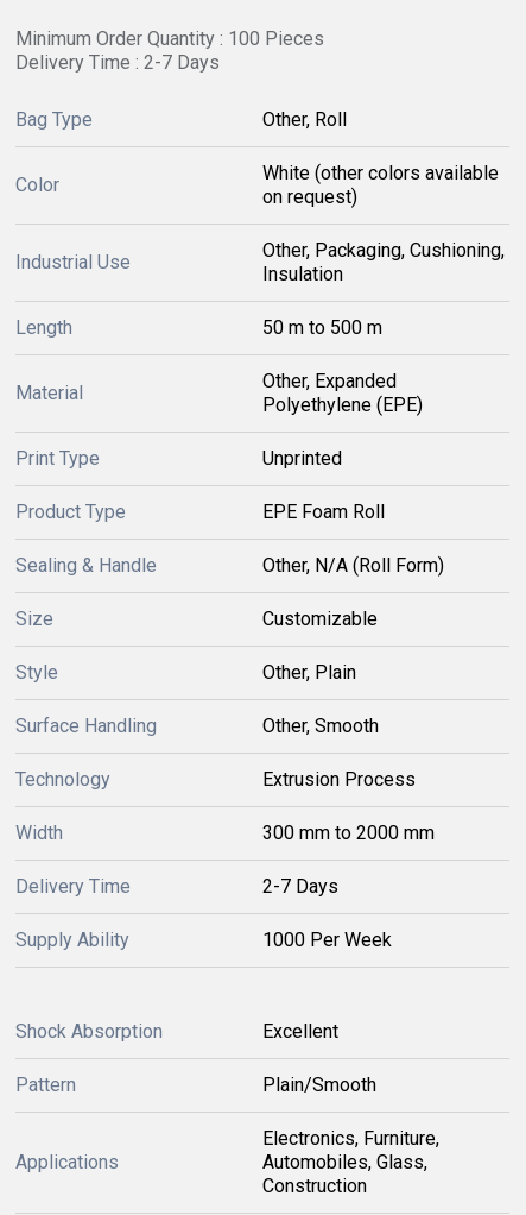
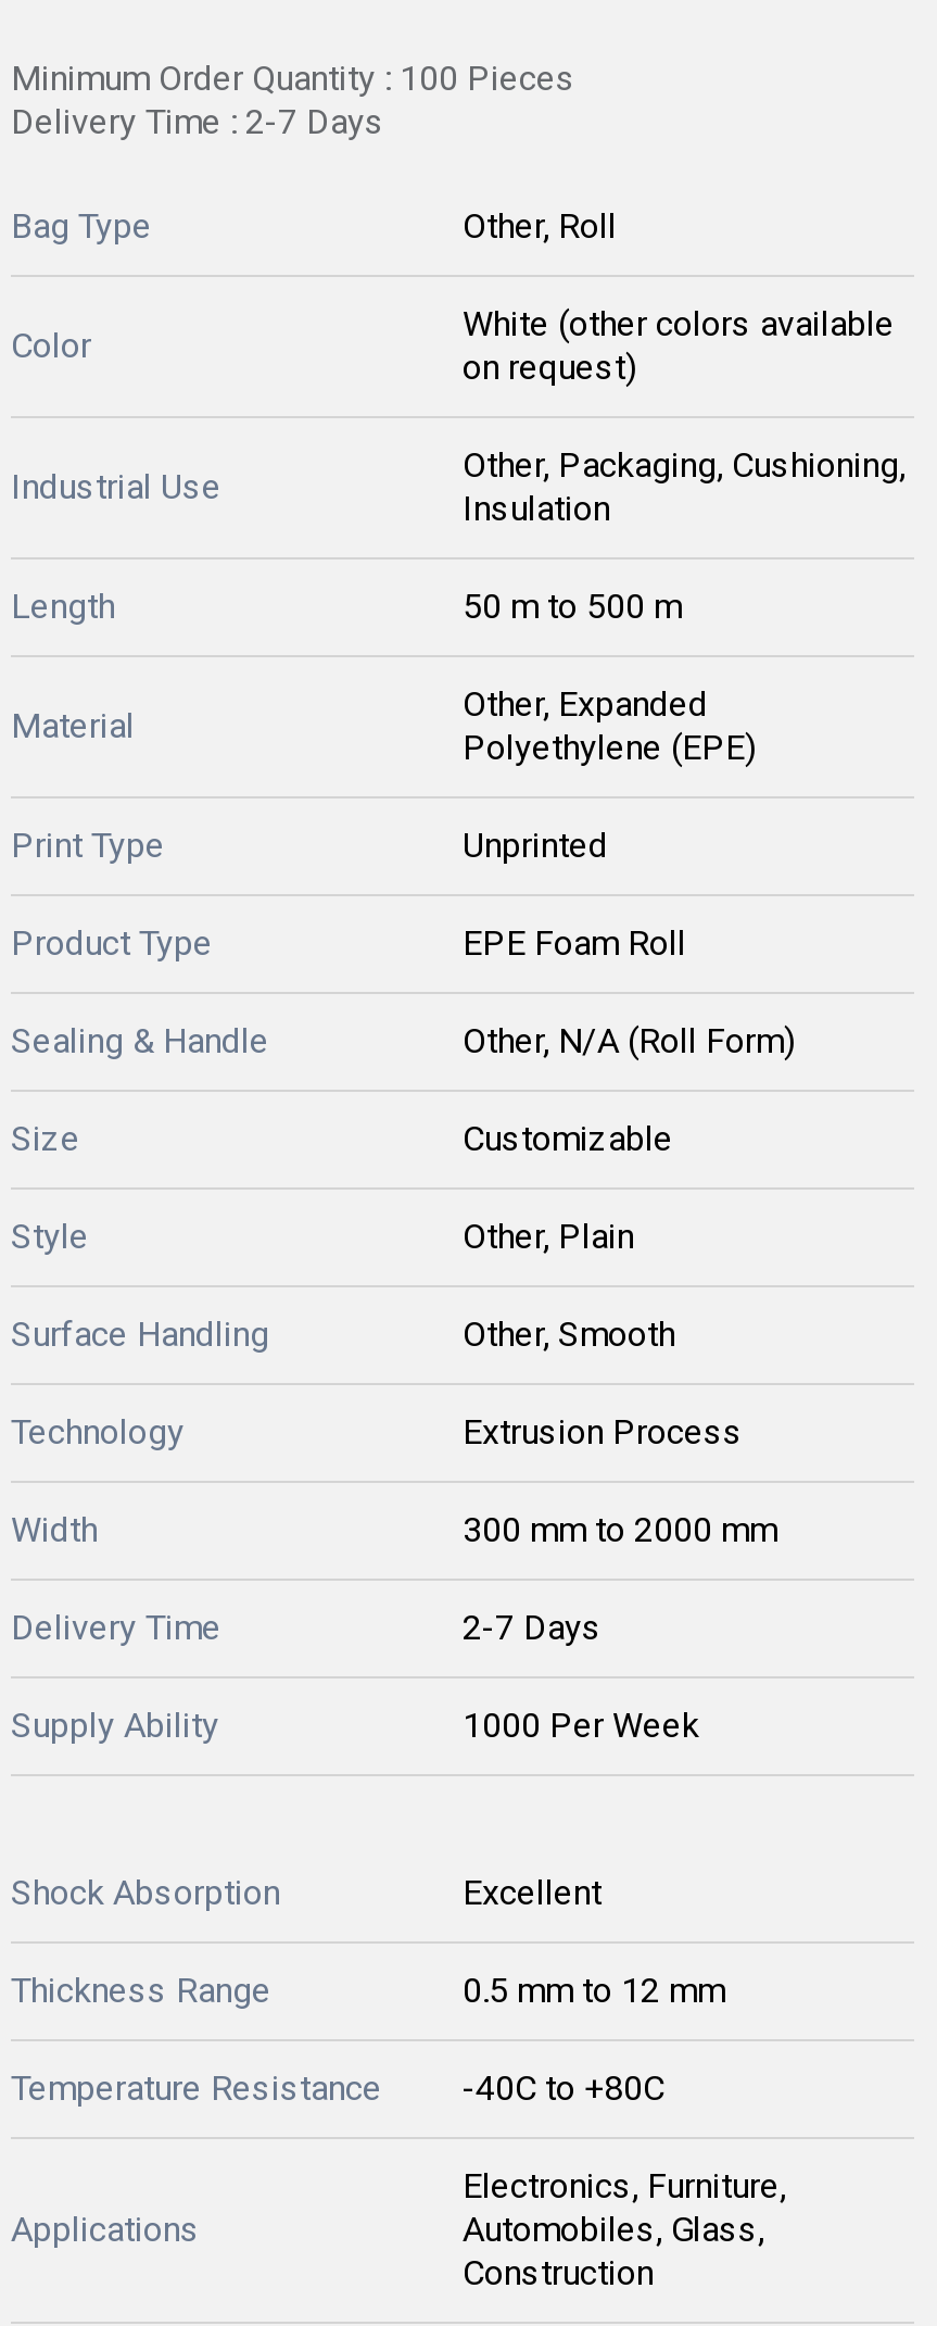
- Pattern
- Plain/Smooth
+ Thickness Range
+ 0.5 mm to 12 mm
+ Temperature Resistance
+ -40C to +80C
